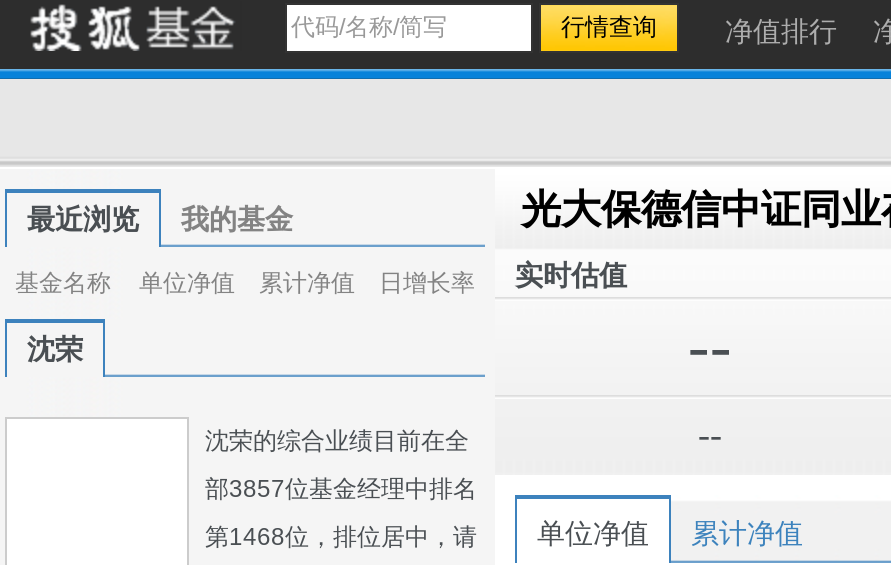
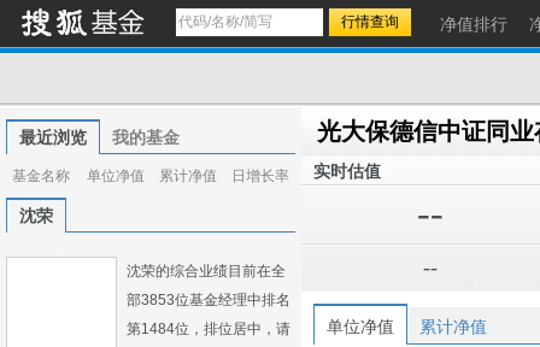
- 部3857位基金经理中排名
+ 部3853位基金经理中排名

- 第1468位，排位居中，请
+ 第1484位，排位居中，请
